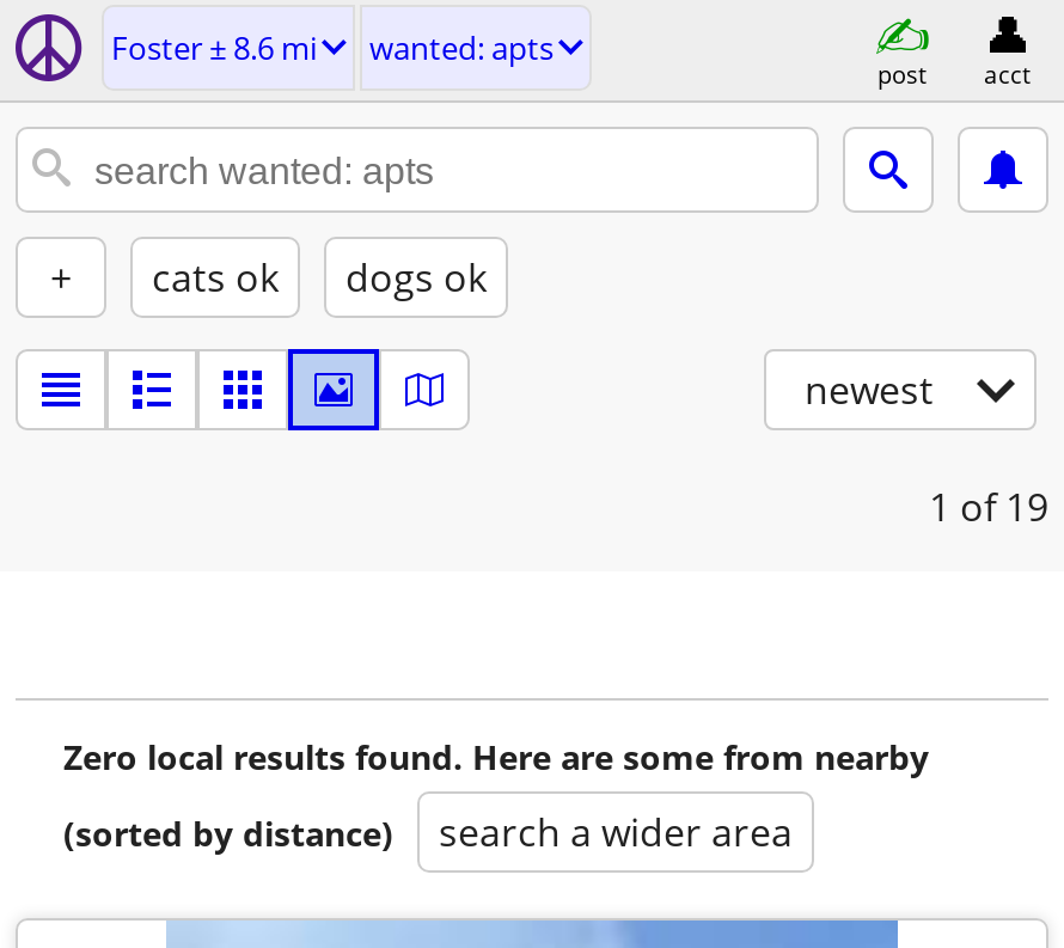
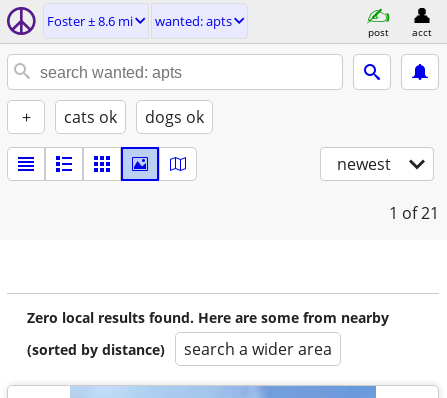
- 1 of 19
+ 1 of 21
